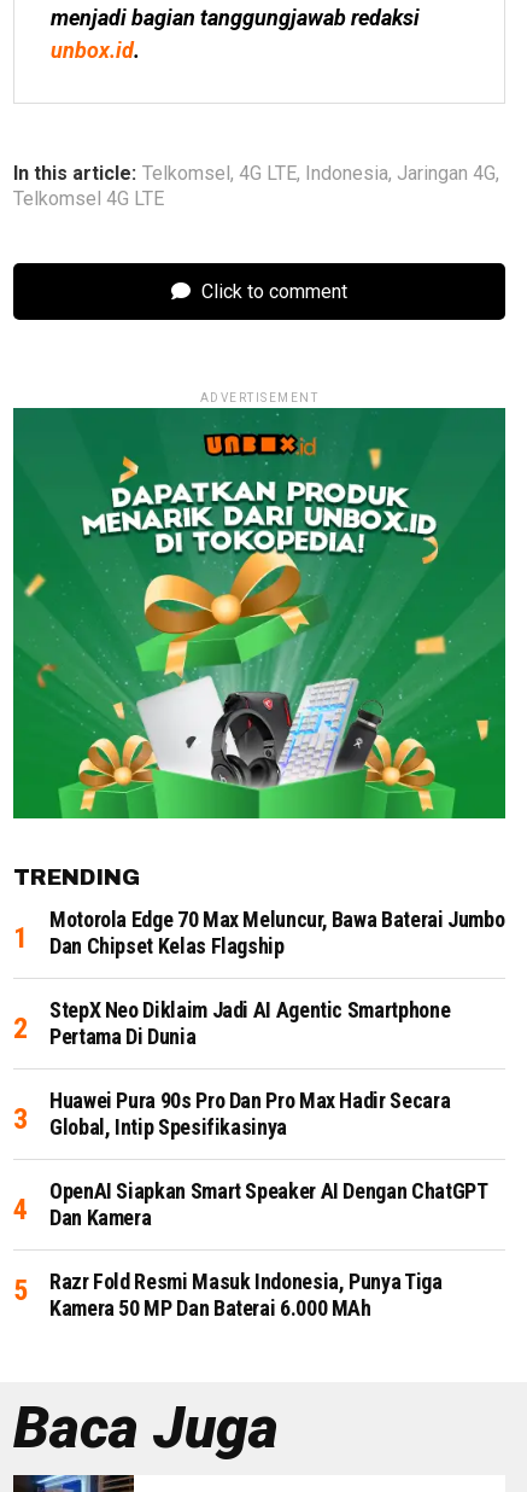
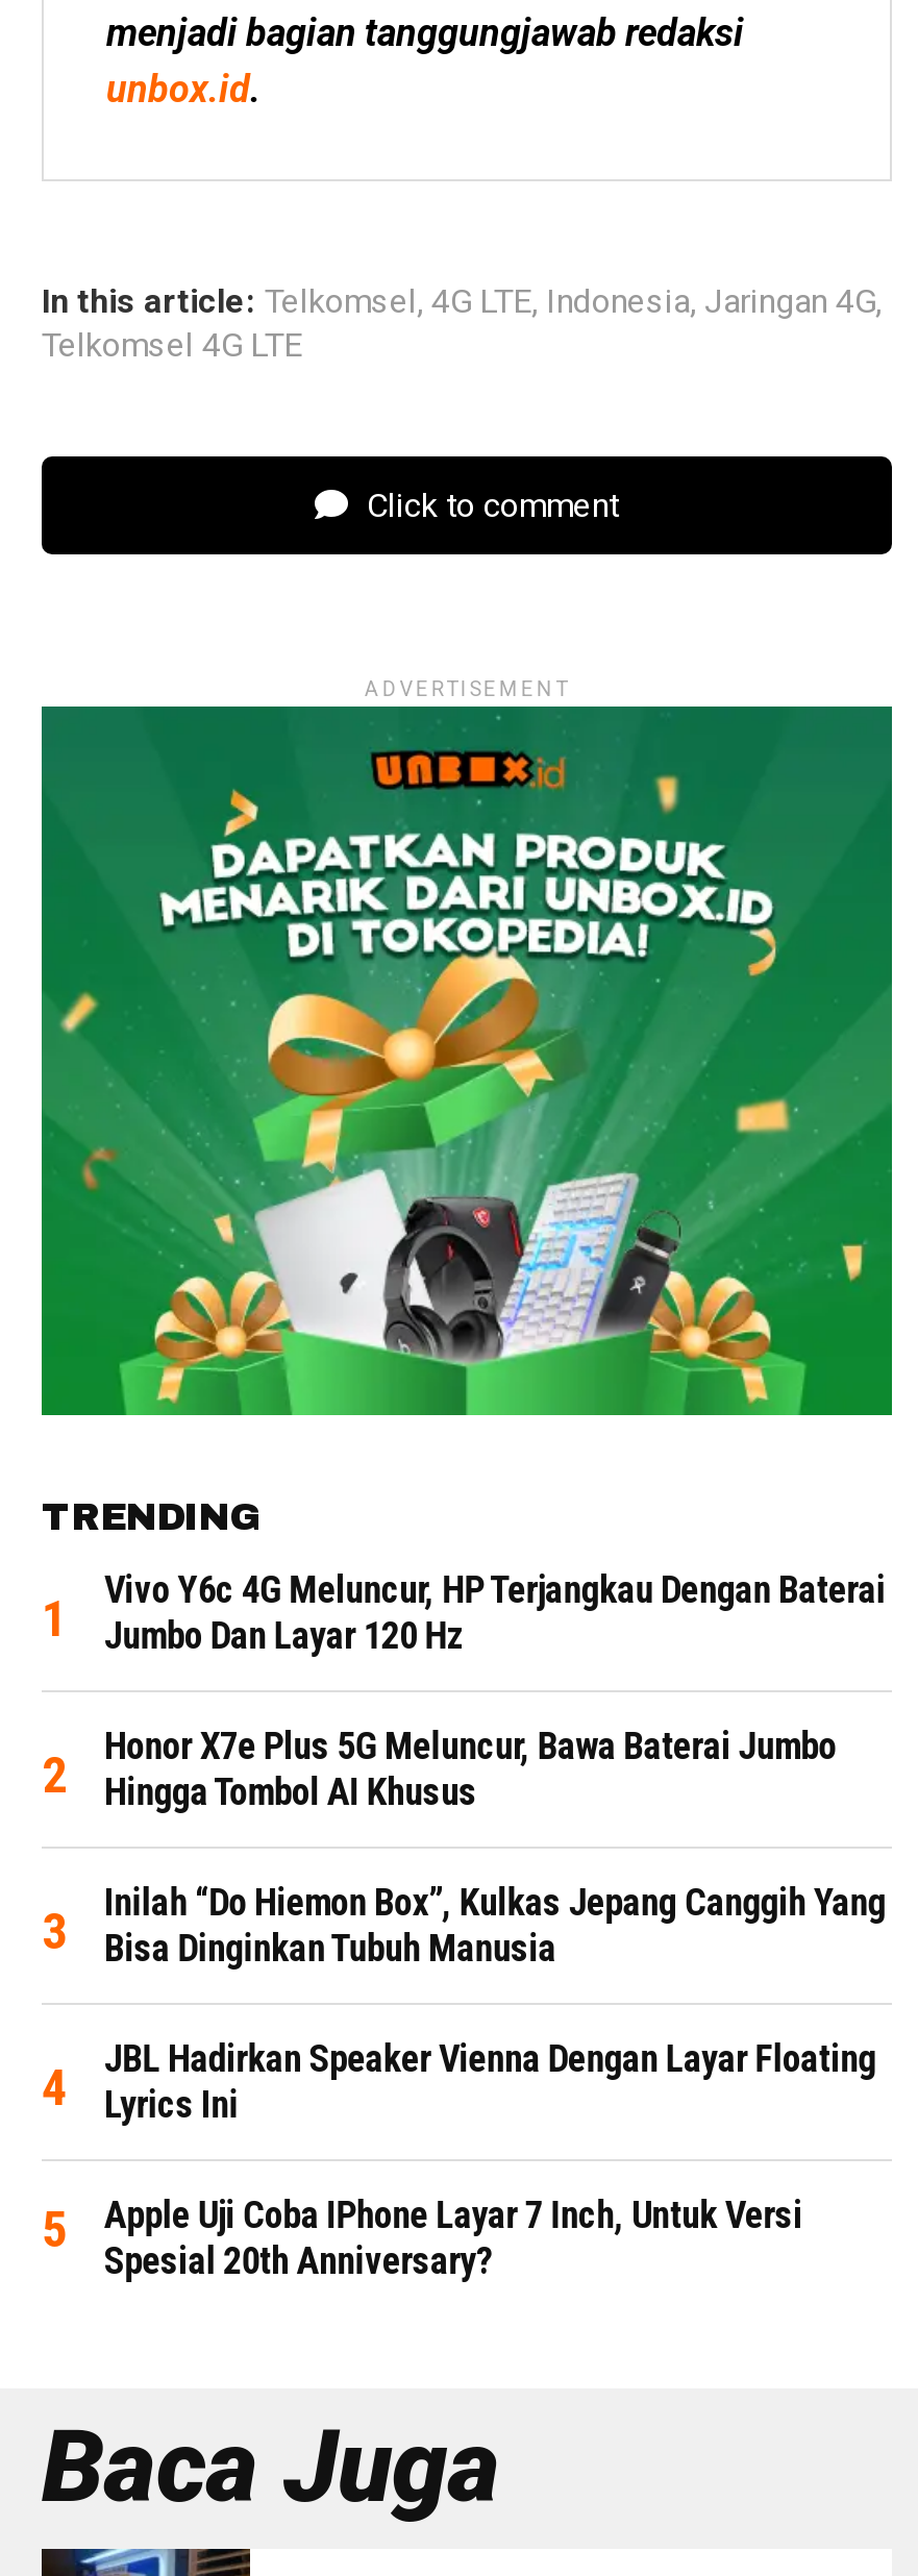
- Motorola Edge 70 Max Meluncur, Bawa Baterai Jumbo
- Dan Chipset Kelas Flagship
+ Vivo Y6c 4G Meluncur, HP Terjangkau Dengan Baterai
+ Jumbo Dan Layar 120 Hz

- StepX Neo Diklaim Jadi AI Agentic Smartphone
- Pertama Di Dunia
+ Honor X7e Plus 5G Meluncur, Bawa Baterai Jumbo
+ Hingga Tombol AI Khusus

- Huawei Pura 90s Pro Dan Pro Max Hadir Secara
- Global, Intip Spesifikasinya
+ Inilah “Do Hiemon Box”, Kulkas Jepang Canggih Yang
+ Bisa Dinginkan Tubuh Manusia

- OpenAI Siapkan Smart Speaker AI Dengan ChatGPT
- Dan Kamera
+ JBL Hadirkan Speaker Vienna Dengan Layar Floating
+ Lyrics Ini

- Razr Fold Resmi Masuk Indonesia, Punya Tiga
- Kamera 50 MP Dan Baterai 6.000 MAh
+ Apple Uji Coba IPhone Layar 7 Inch, Untuk Versi
+ Spesial 20th Anniversary?
